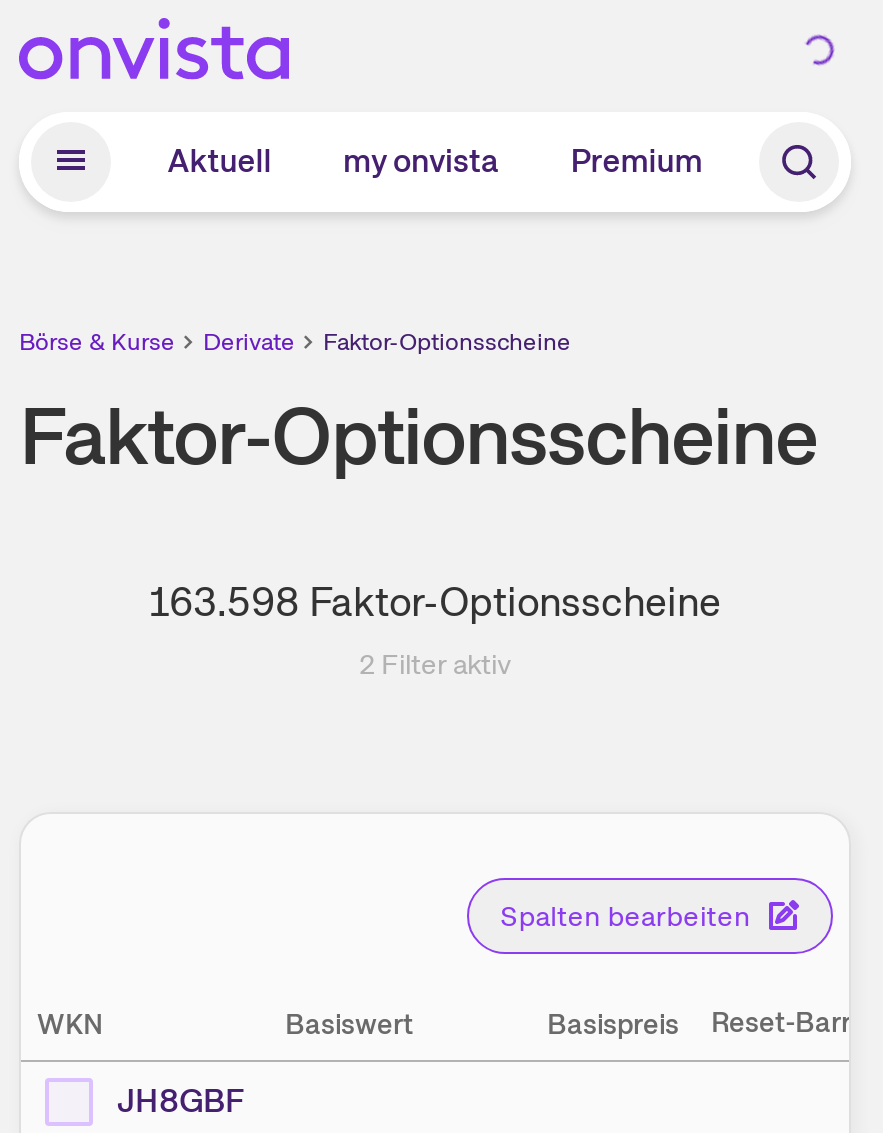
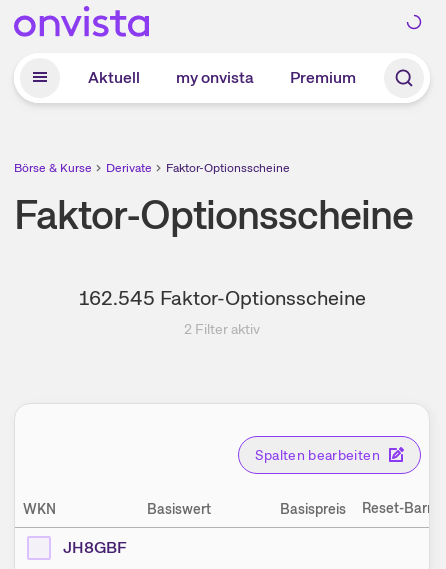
- 163.598 Faktor-Optionsscheine
+ 162.545 Faktor-Optionsscheine
